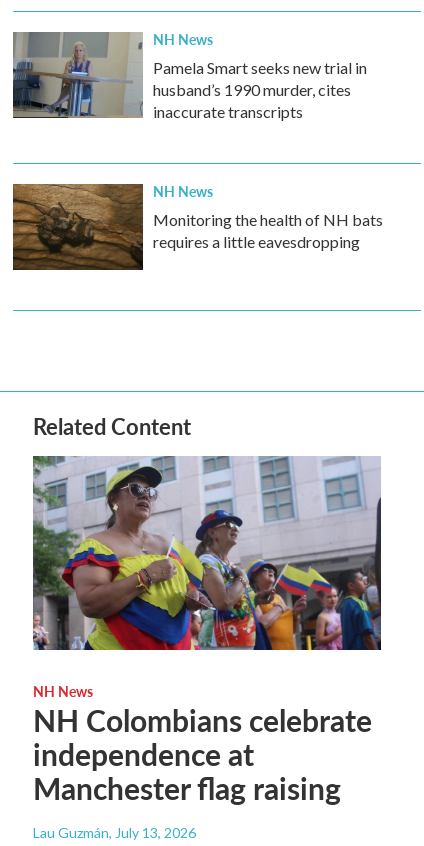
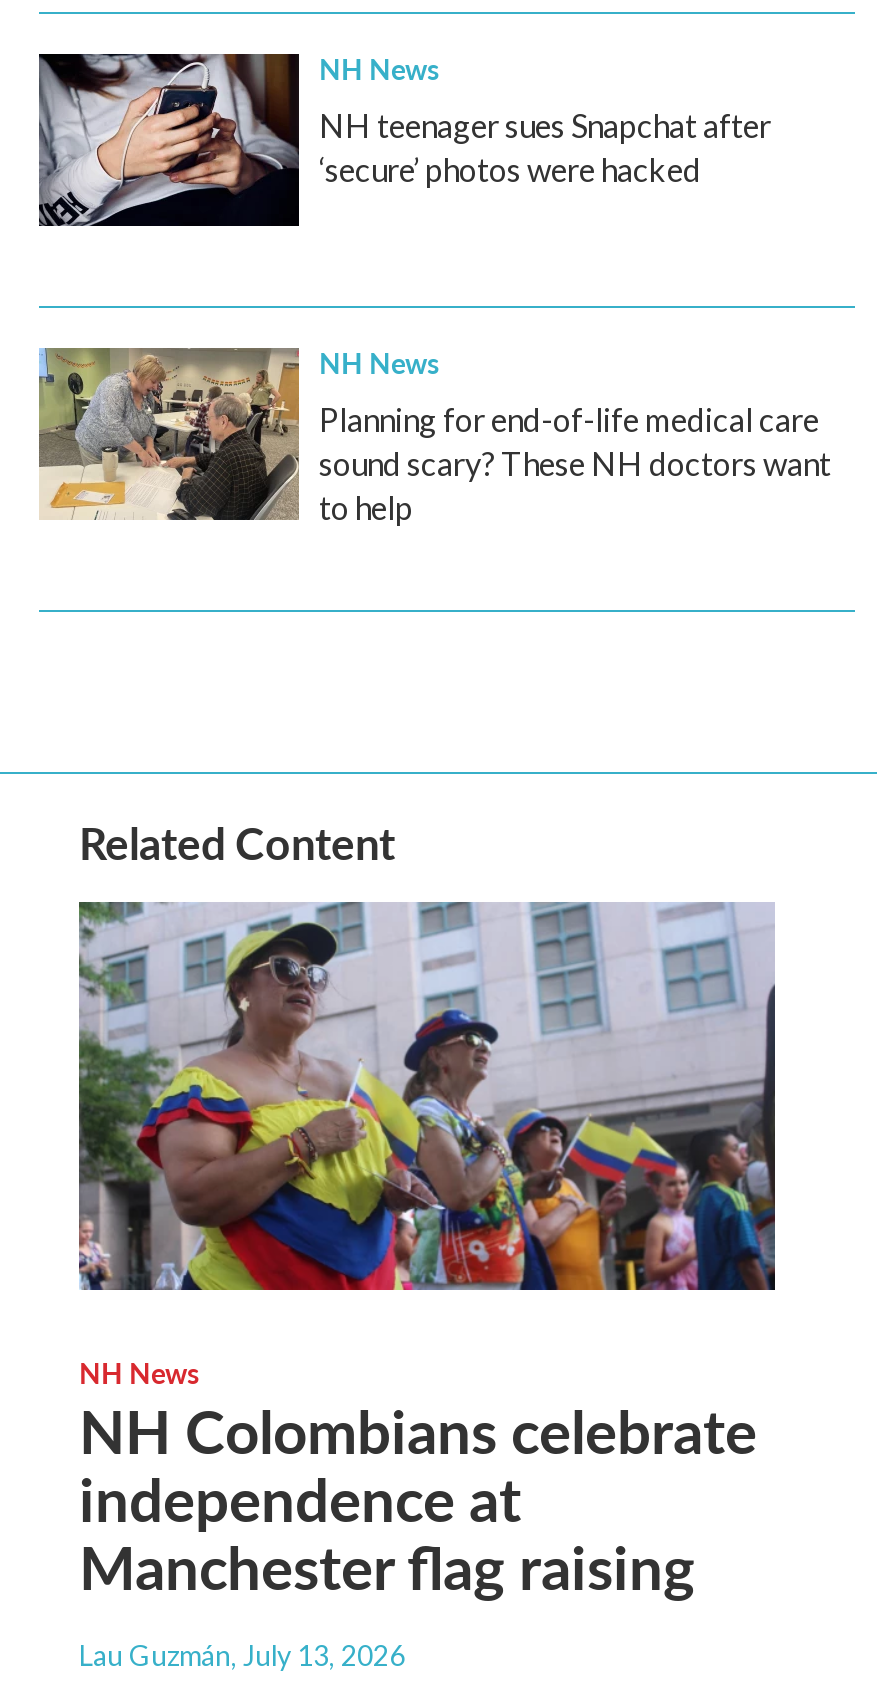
- [image]
- Pamela Smart seeks new trial in
- husband’s 1990 murder, cites
- inaccurate transcripts
+ [image]
+ NH teenager sues Snapchat after
+ ‘secure’ photos were hacked

- [image]
- Monitoring the health of NH bats
- requires a little eavesdropping
+ [image]
+ Planning for end-of-life medical care
+ sound scary? These NH doctors want
+ to help
